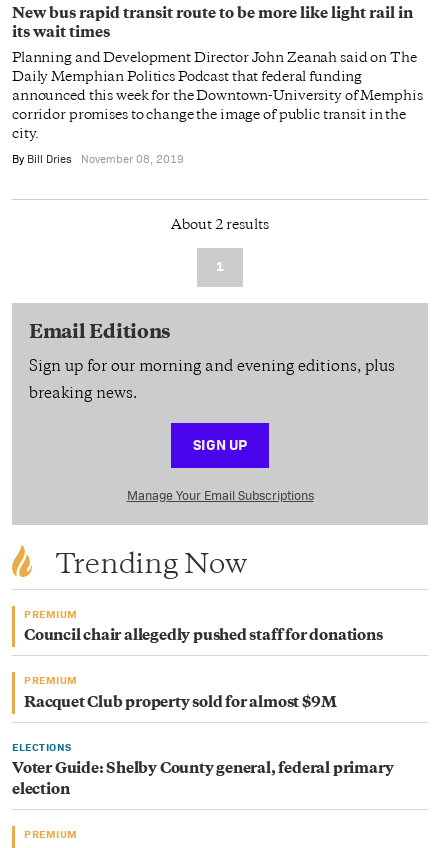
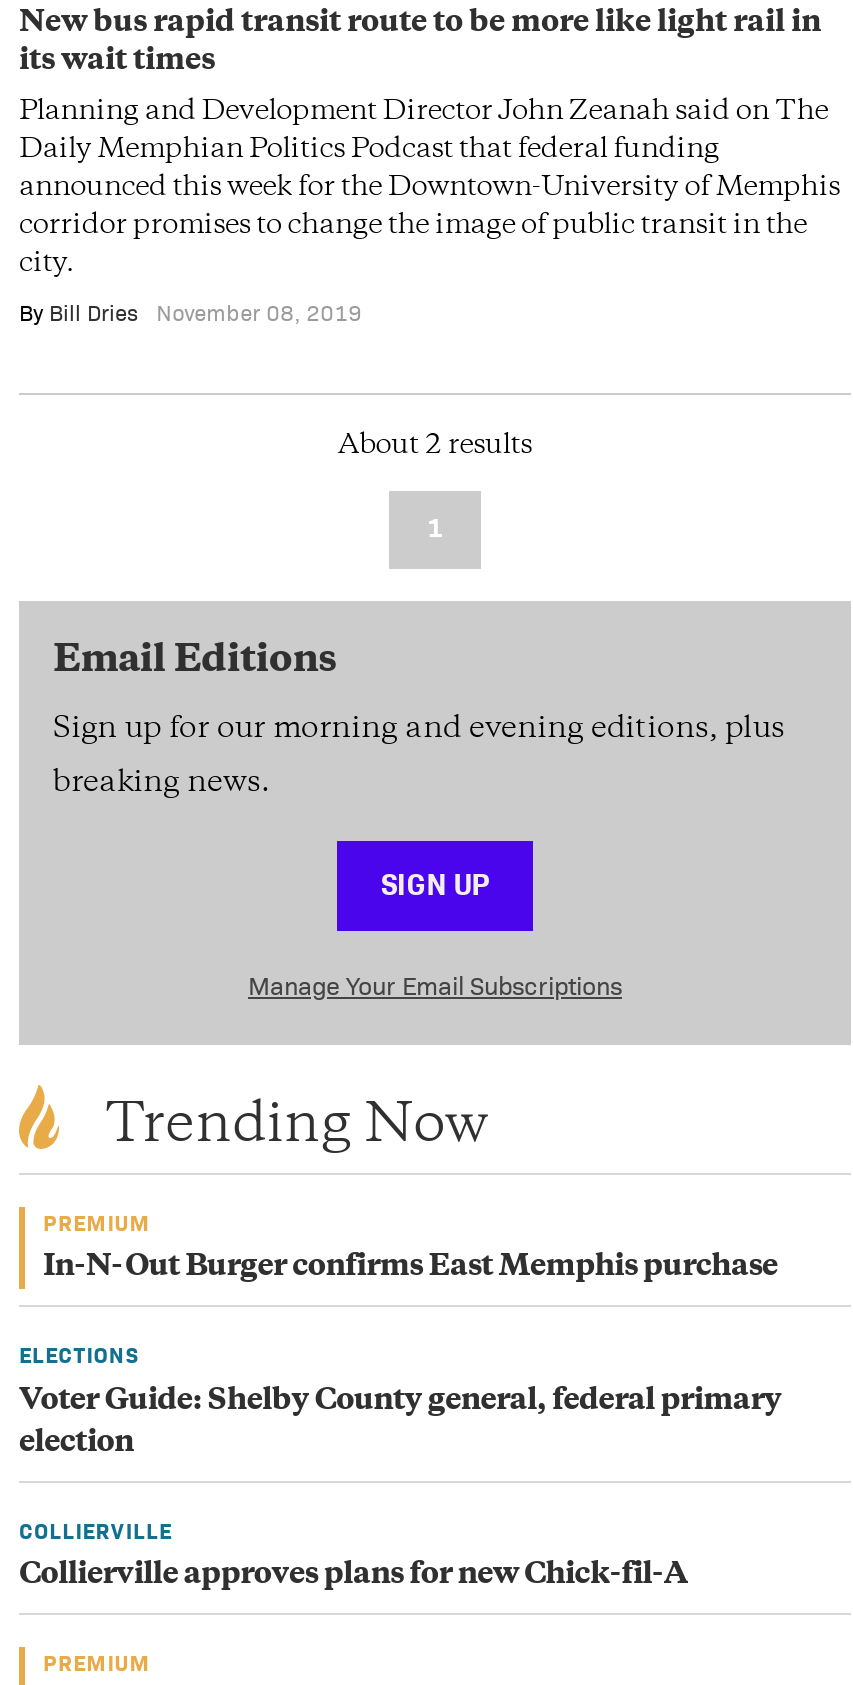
- Council chair allegedly pushed staff for donations
- PREMIUM
- Racquet Club property sold for almost $9M
+ In-N-Out Burger confirms East Memphis purchase

moved up: ELECTIONS | Voter Guide: Shelby County general, federal primary | election

+ COLLIERVILLE
+ Collierville approves plans for new Chick-fil-A
